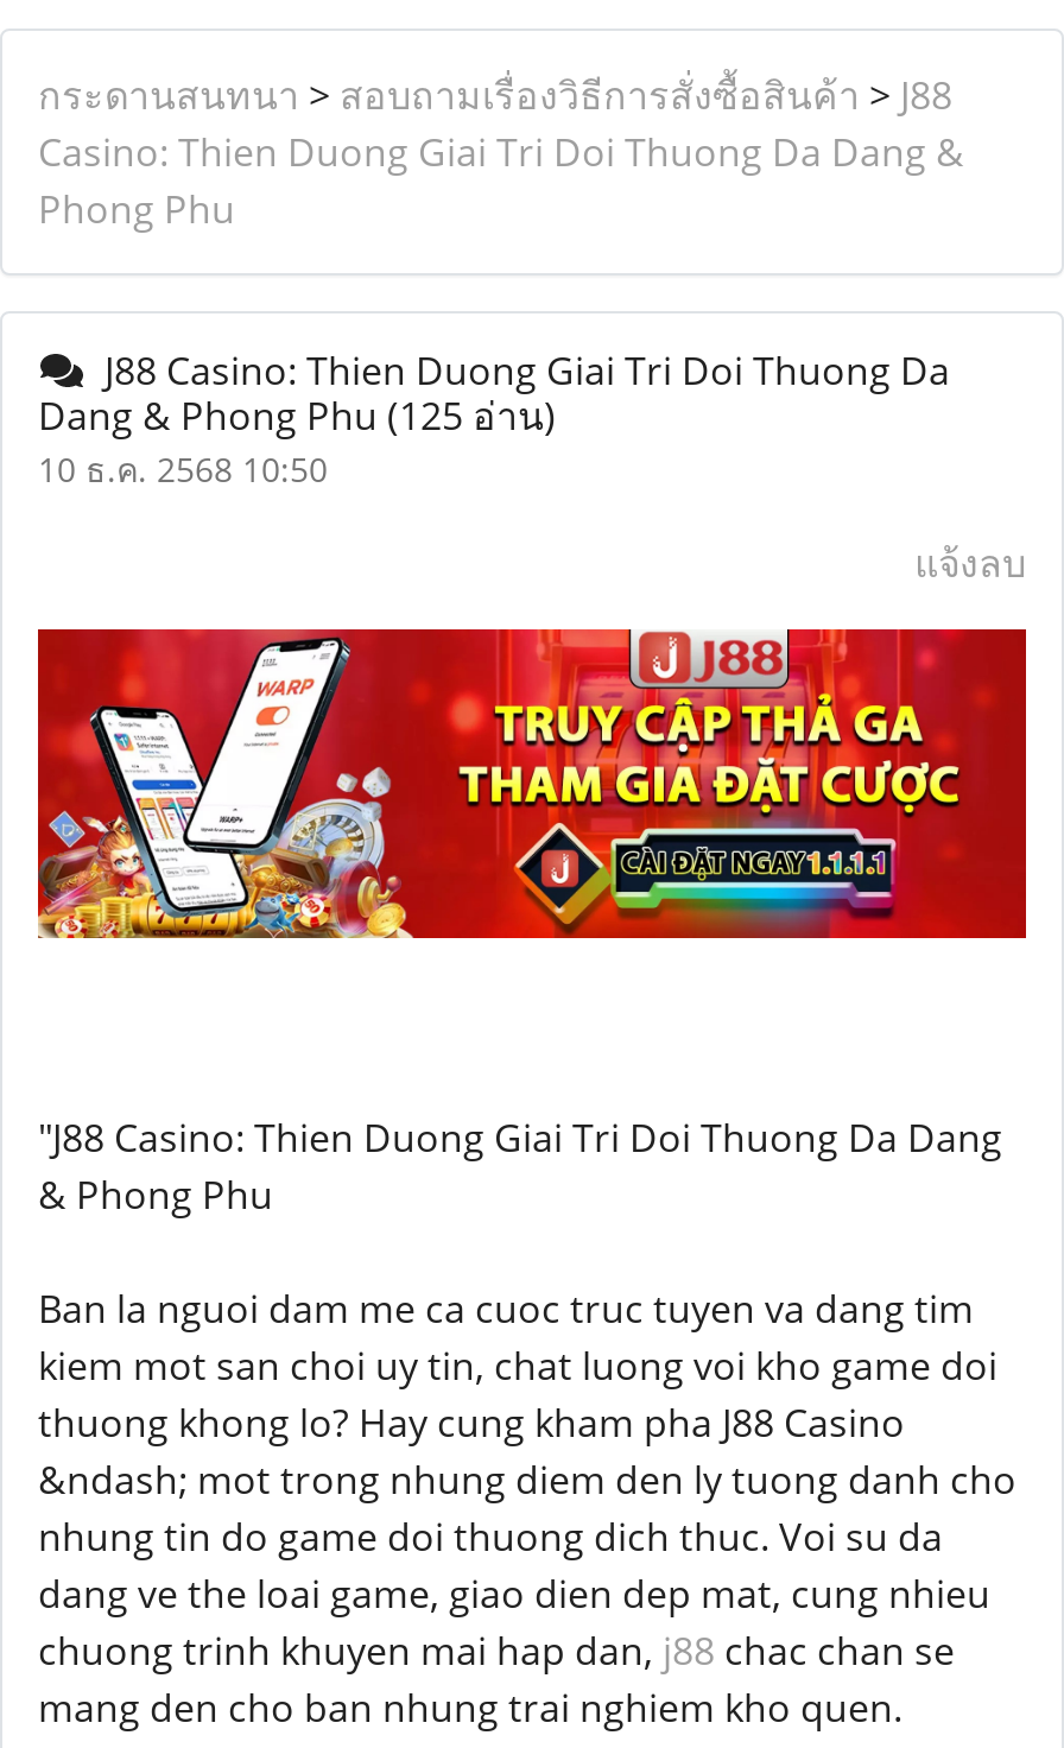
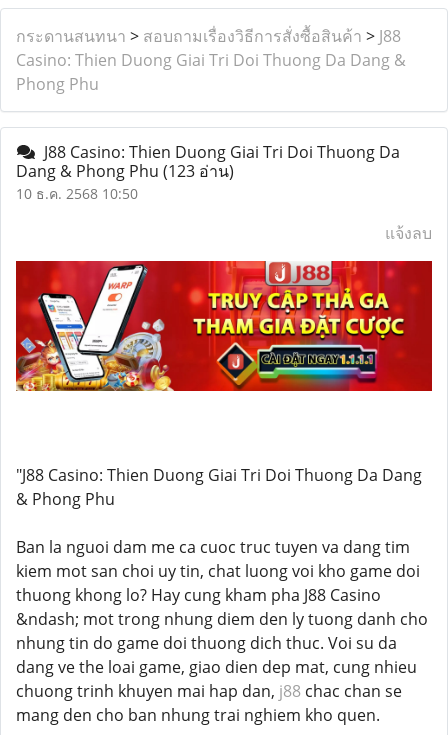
- Dang & Phong Phu (125 อ่าน)
+ Dang & Phong Phu (123 อ่าน)
